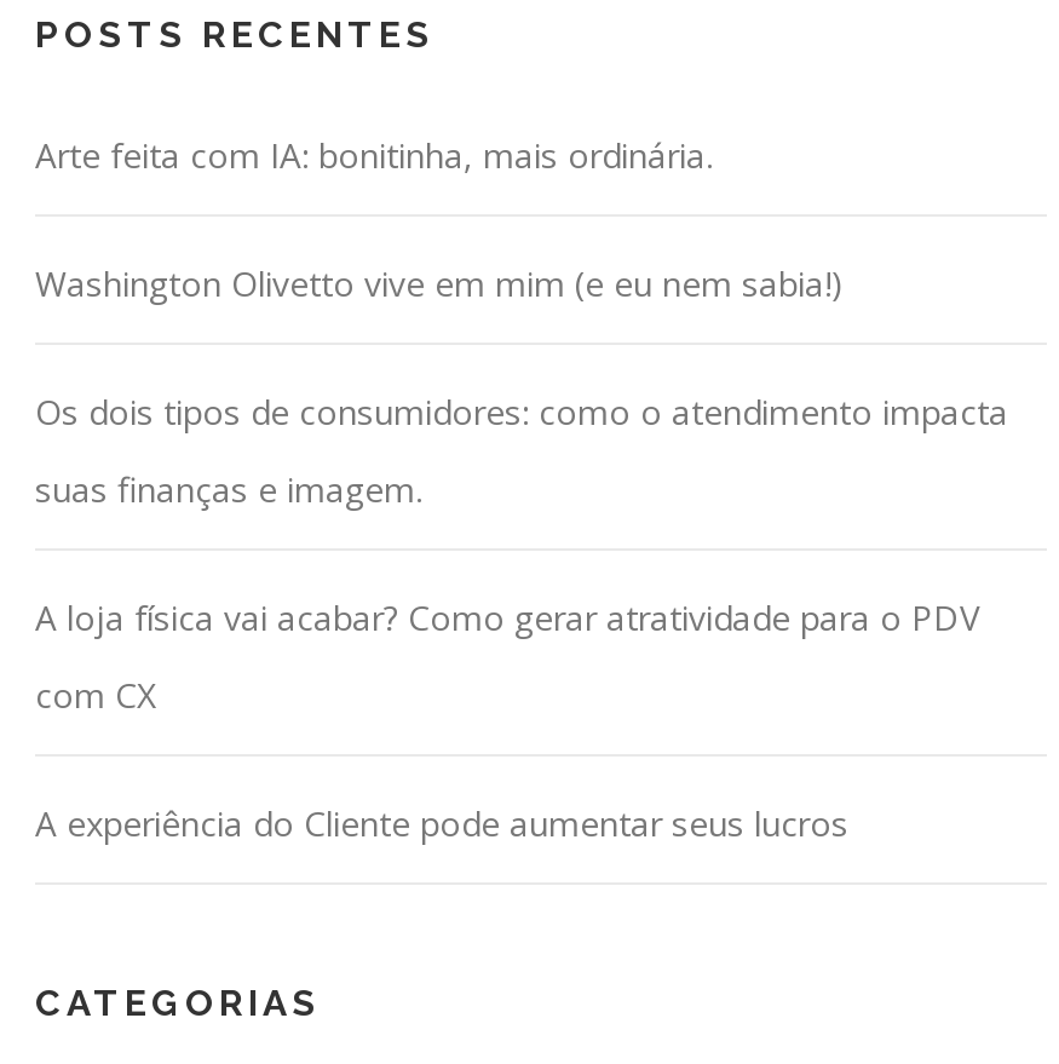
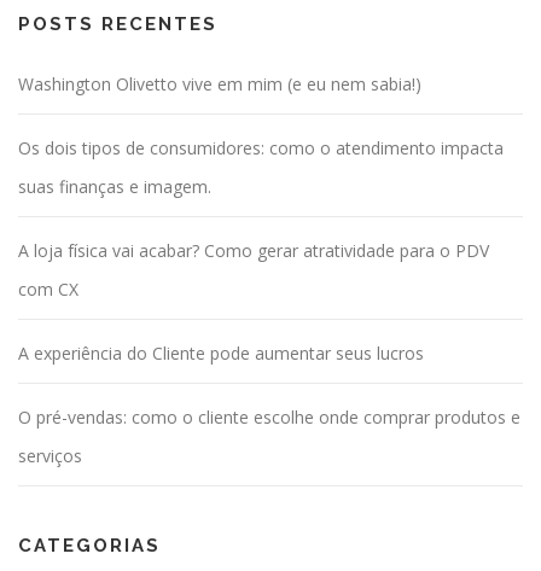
- Arte feita com IA: bonitinha, mais ordinária.

moved up: Washington Olivetto vive em mim (e eu nem sabia!) | Os dois tipos de consumidores: como o atendimento impacta | suas finanças e imagem. | A loja física vai acabar? Como gerar atratividade para o PDV | com CX | A experiência do Cliente pode aumentar seus lucros

+ O pré-vendas: como o cliente escolhe onde comprar produtos e
+ serviços
